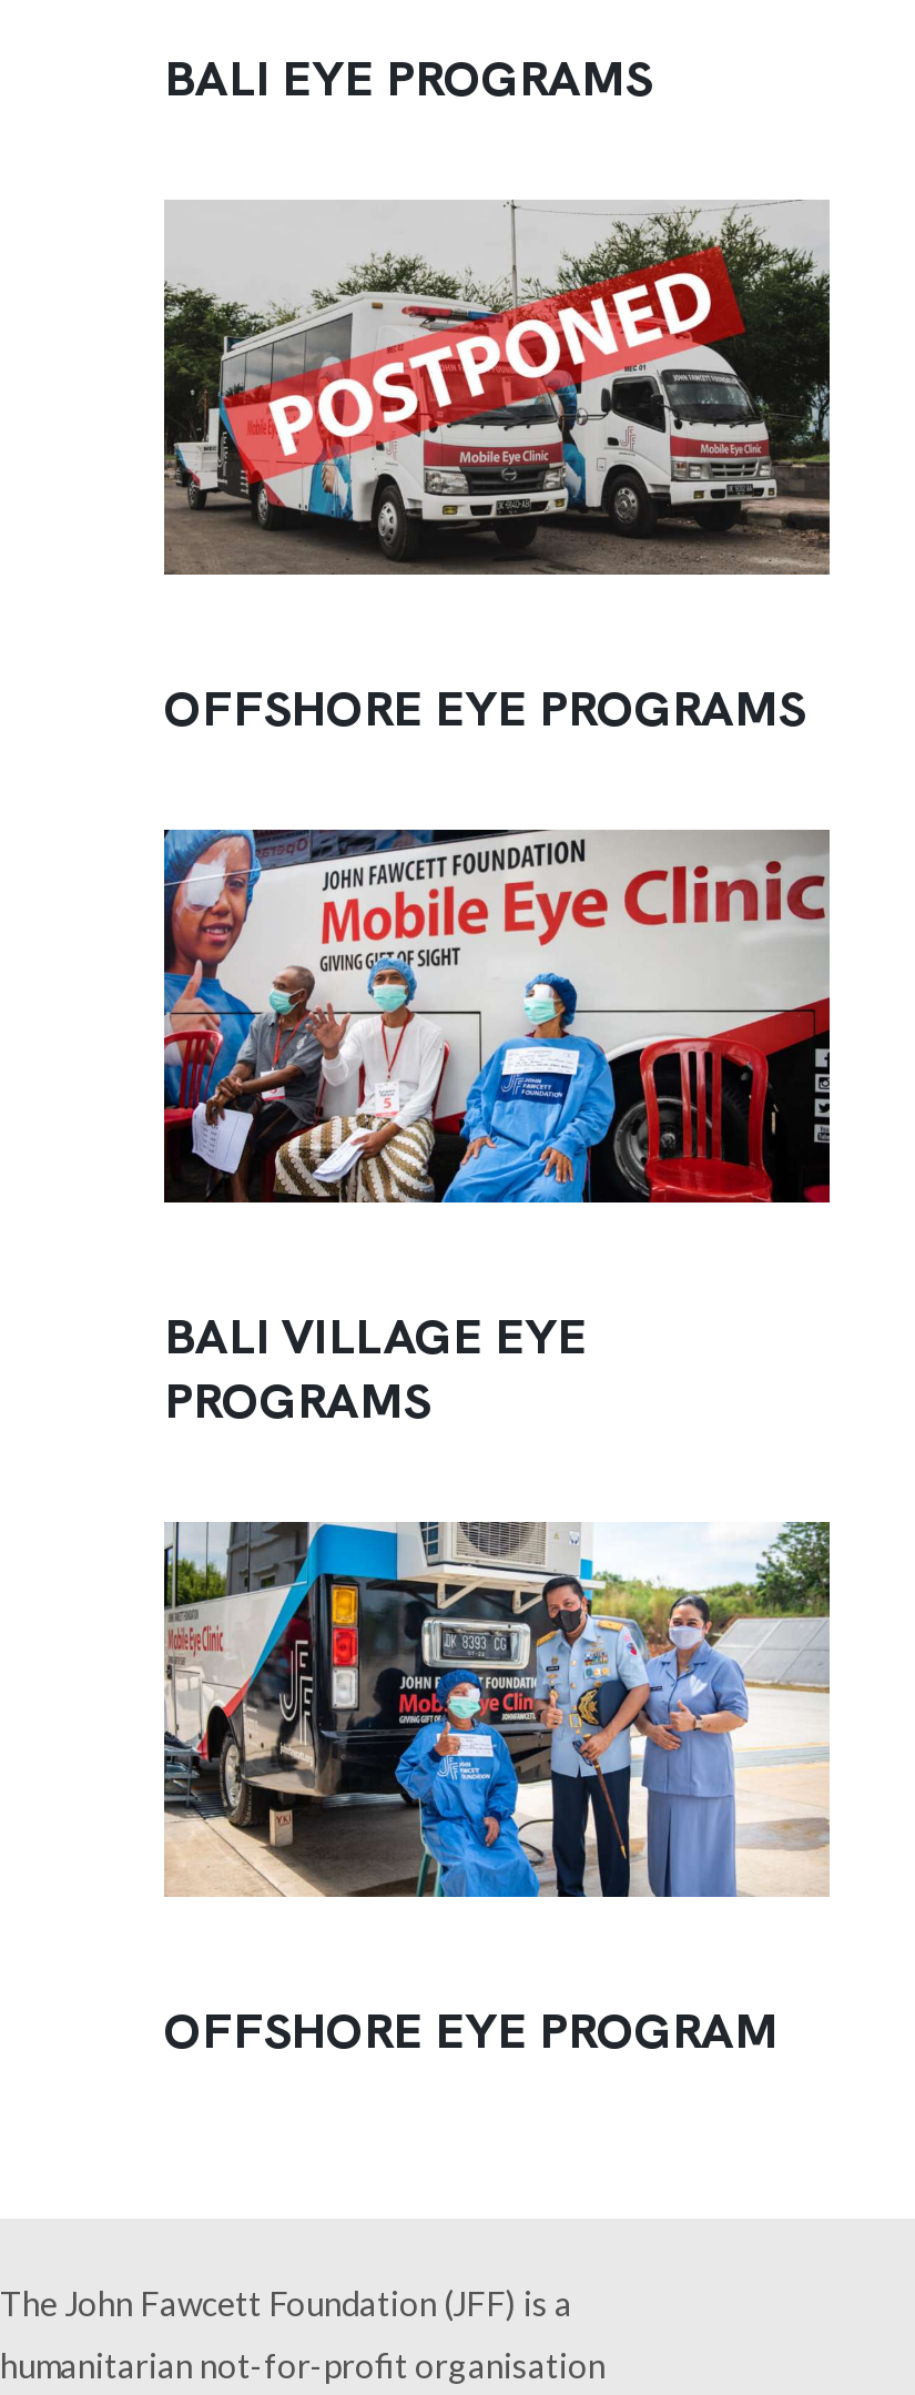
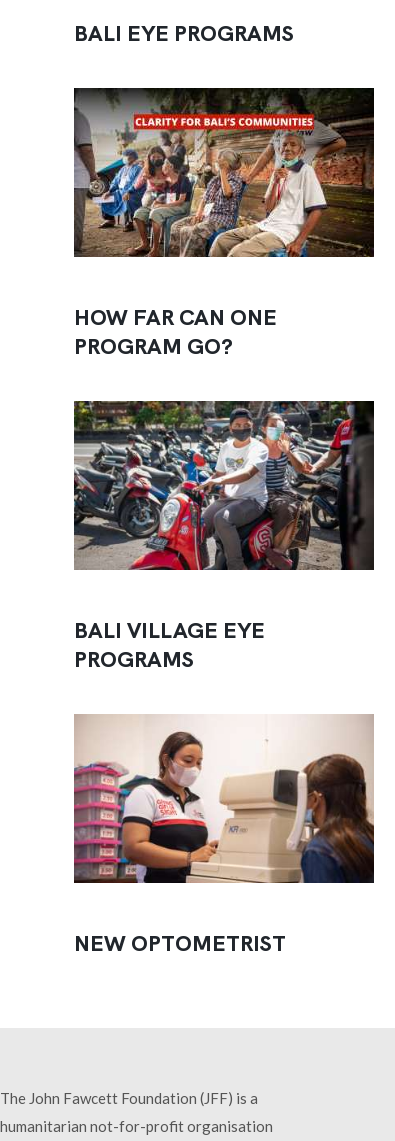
- [image]
+ [image]

- OFFSHORE EYE PROGRAMS
+ HOW FAR CAN ONE
+ PROGRAM GO?

- [image]
+ [image]

- [image]
+ [image]

- OFFSHORE EYE PROGRAM
+ NEW OPTOMETRIST
